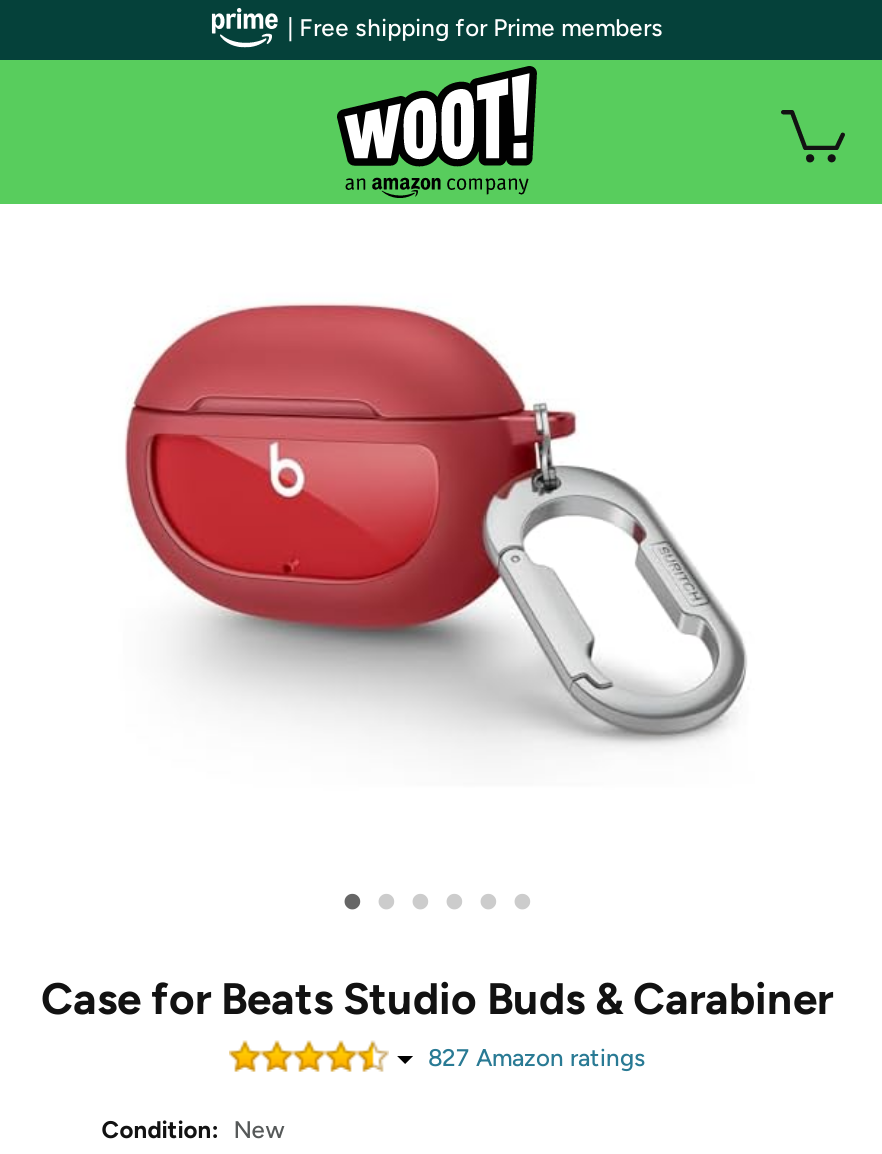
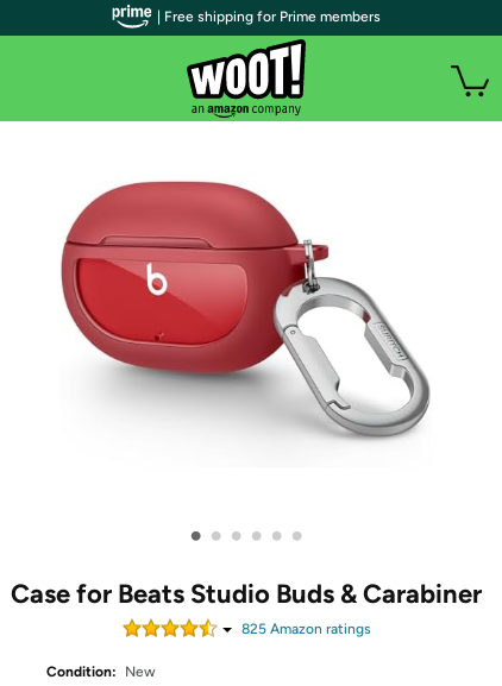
- 827 Amazon ratings
+ 825 Amazon ratings
